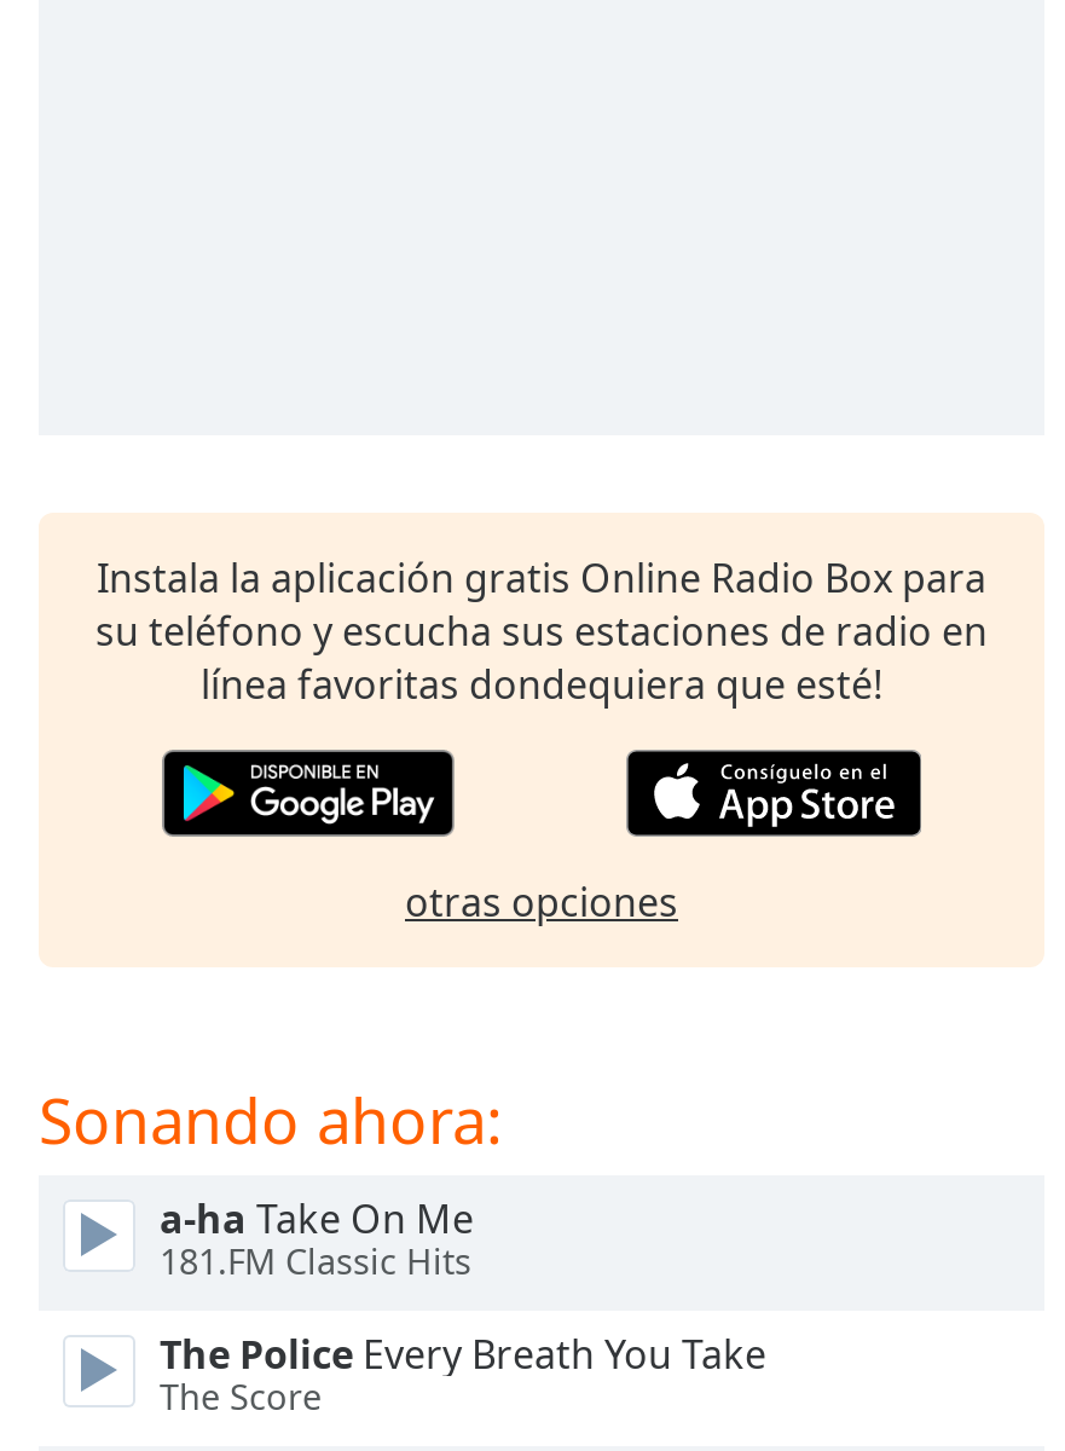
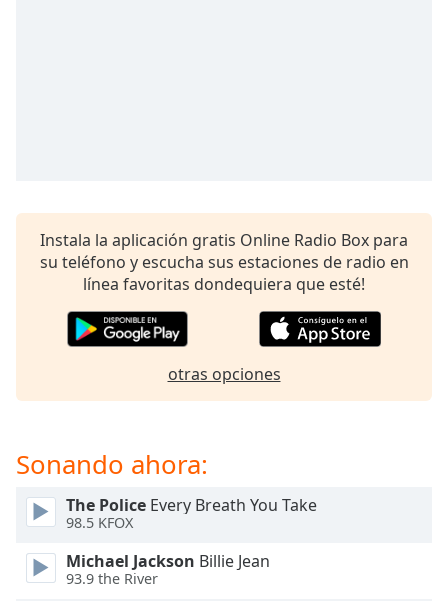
- a-ha Take On Me
- 181.FM Classic Hits

moved up: The Police Every Breath You Take

- The Score
+ 98.5 KFOX
+ Michael Jackson Billie Jean
+ 93.9 the River
